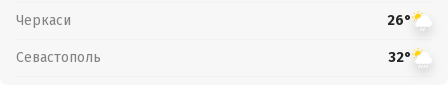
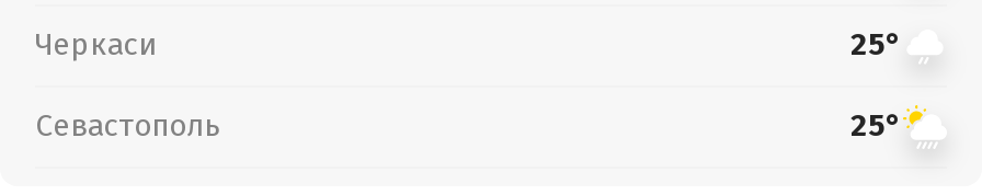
- 26°
+ 25°

- 32°
+ 25°
